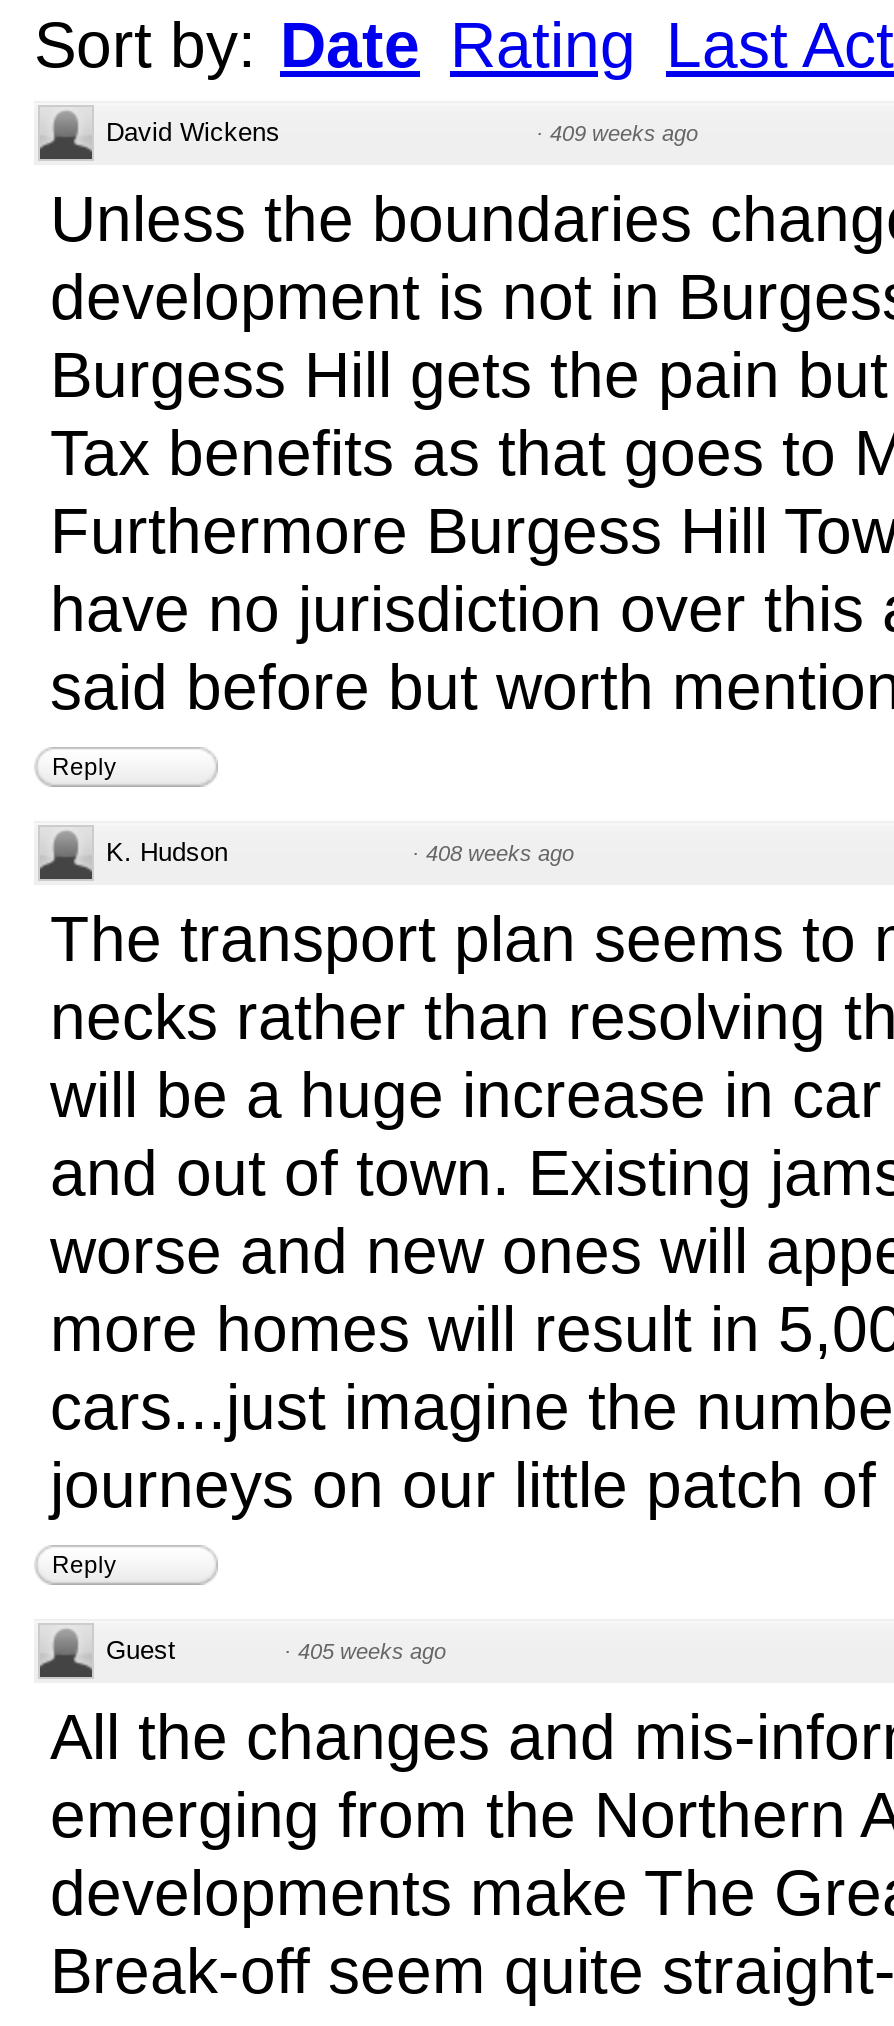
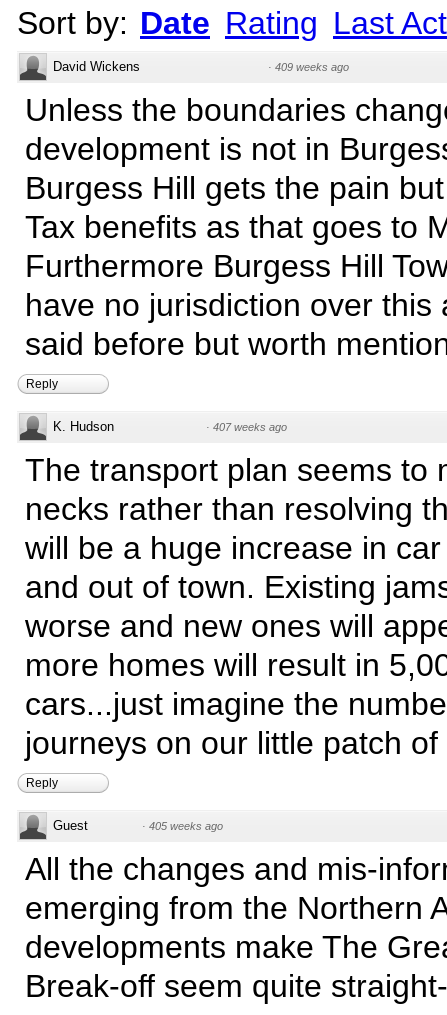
- · 408 weeks ago
+ · 407 weeks ago
